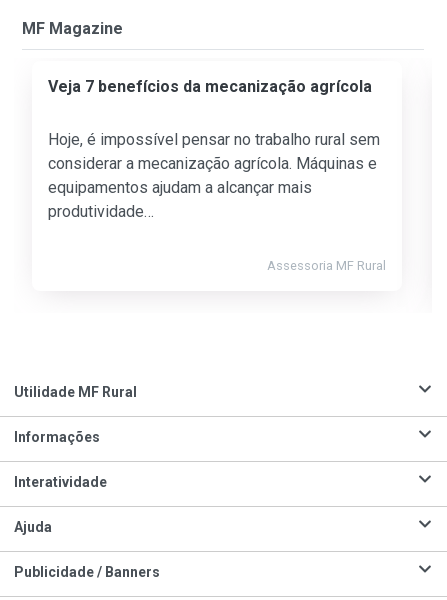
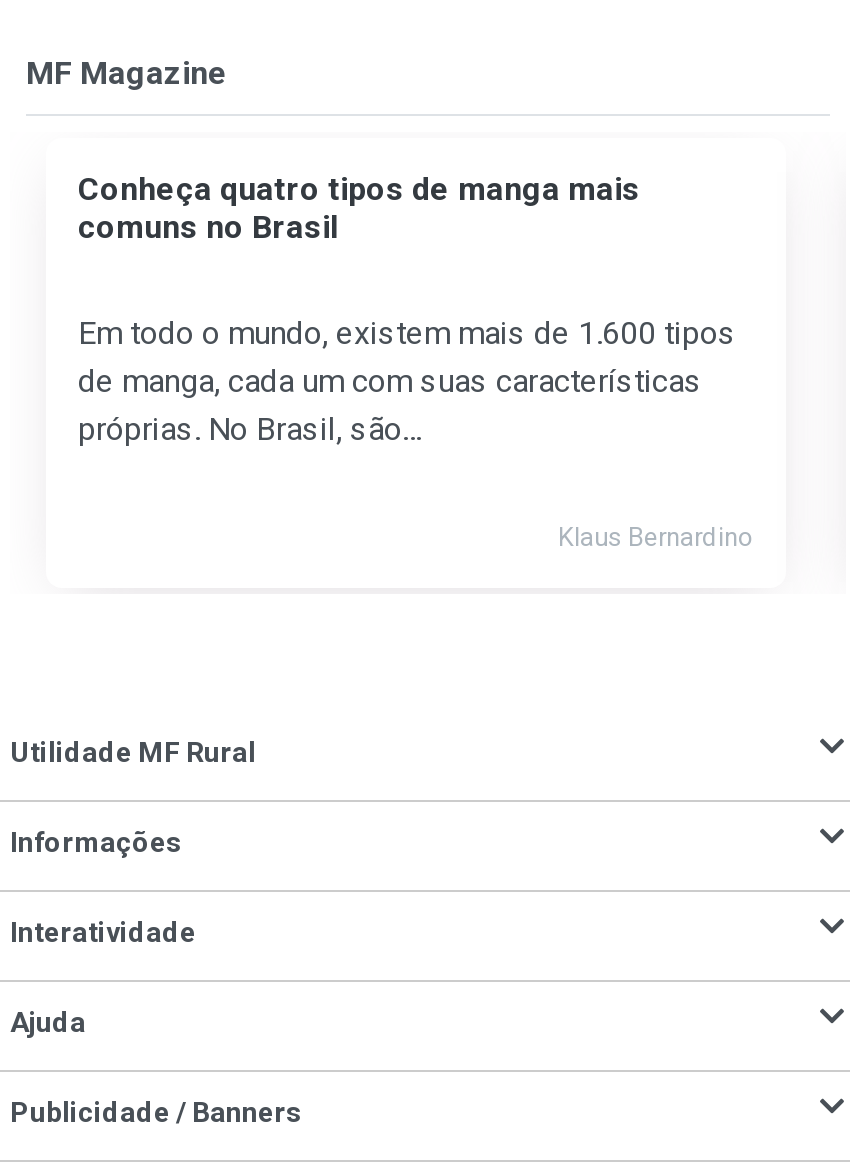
- Veja 7 benefícios da mecanização agrícola
+ Conheça quatro tipos de manga mais
+ comuns no Brasil

- Hoje, é impossível pensar no trabalho rural sem
- considerar a mecanização agrícola. Máquinas e
- equipamentos ajudam a alcançar mais
- produtividade…
+ Em todo o mundo, existem mais de 1.600 tipos
+ de manga, cada um com suas características
+ próprias. No Brasil, são…

- Assessoria MF Rural
+ Klaus Bernardino
